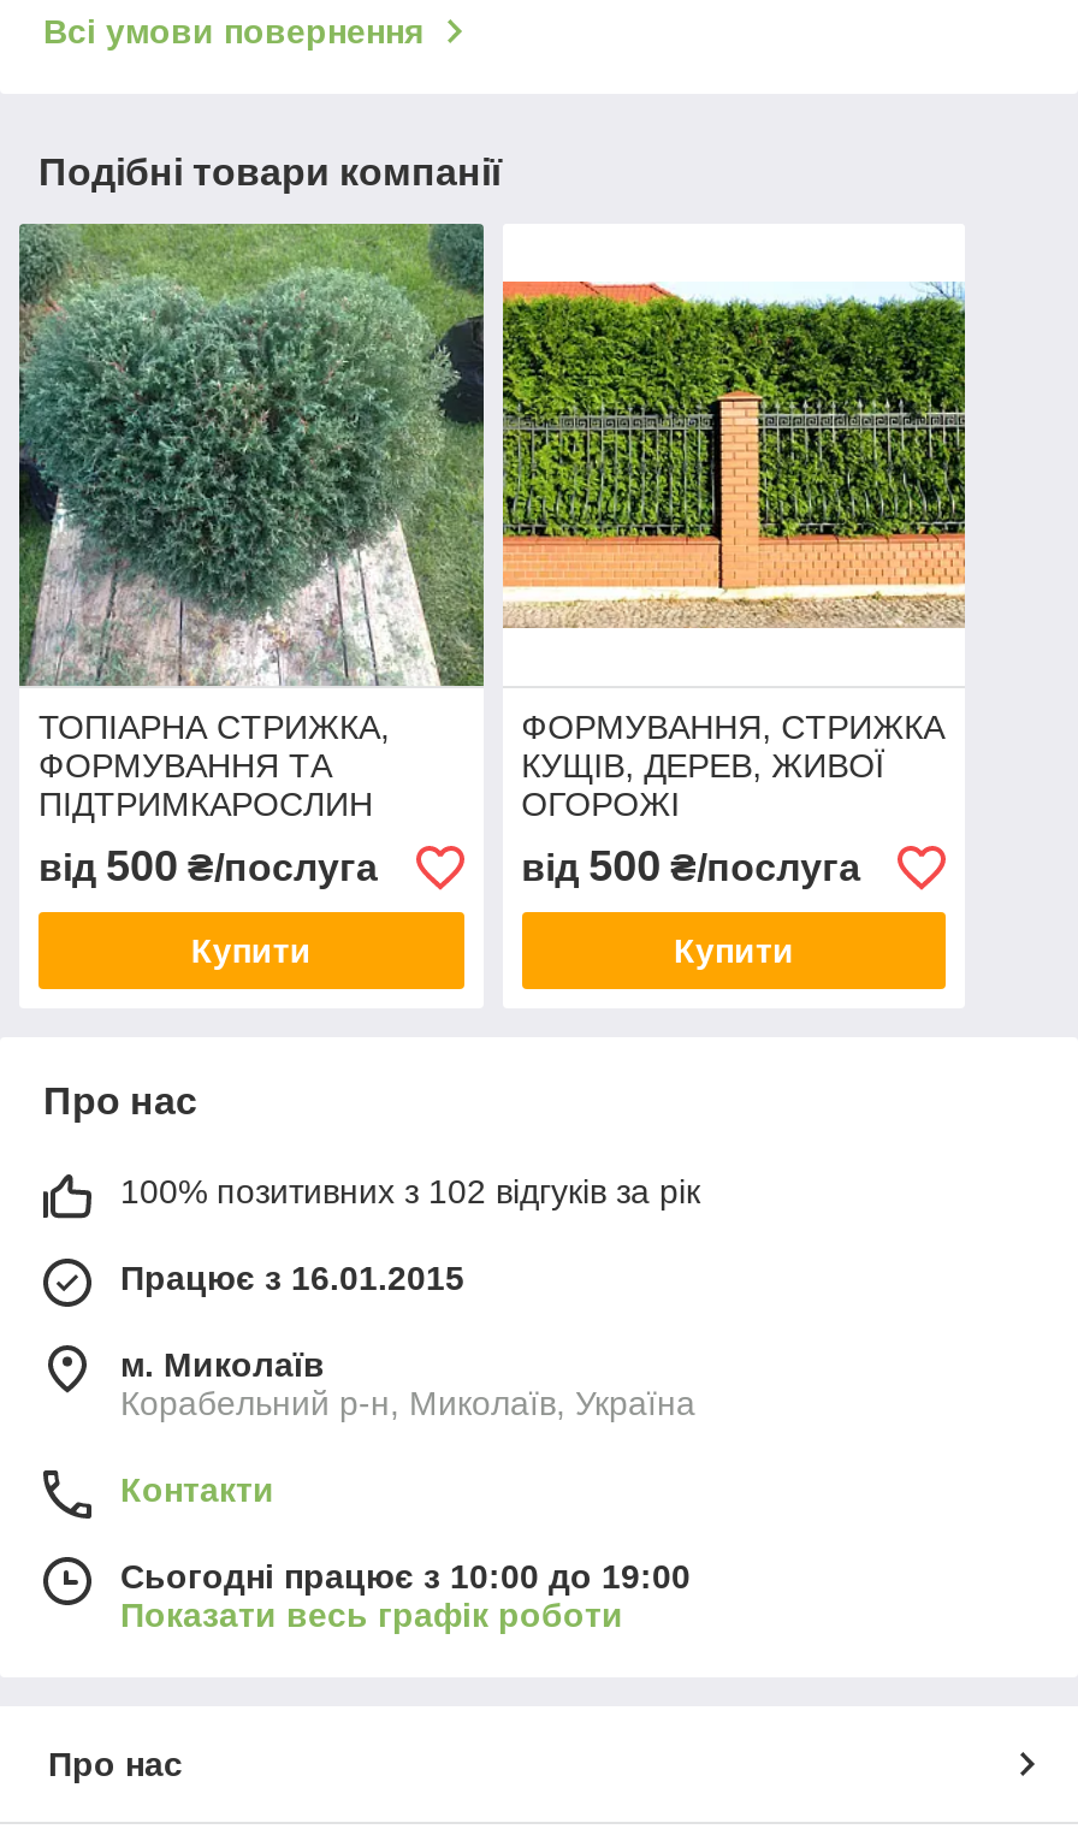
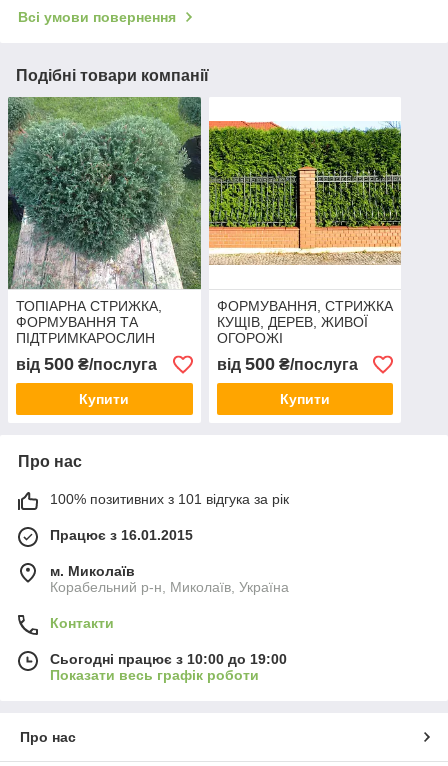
- 100% позитивних з 102 відгуків за рік
+ 100% позитивних з 101 відгука за рік
